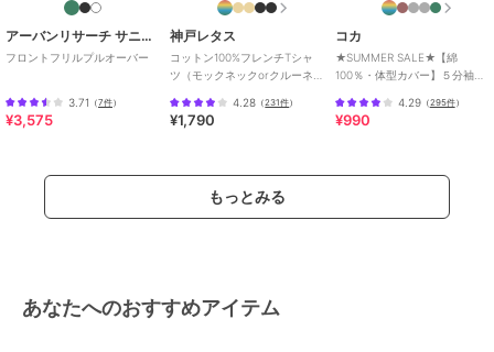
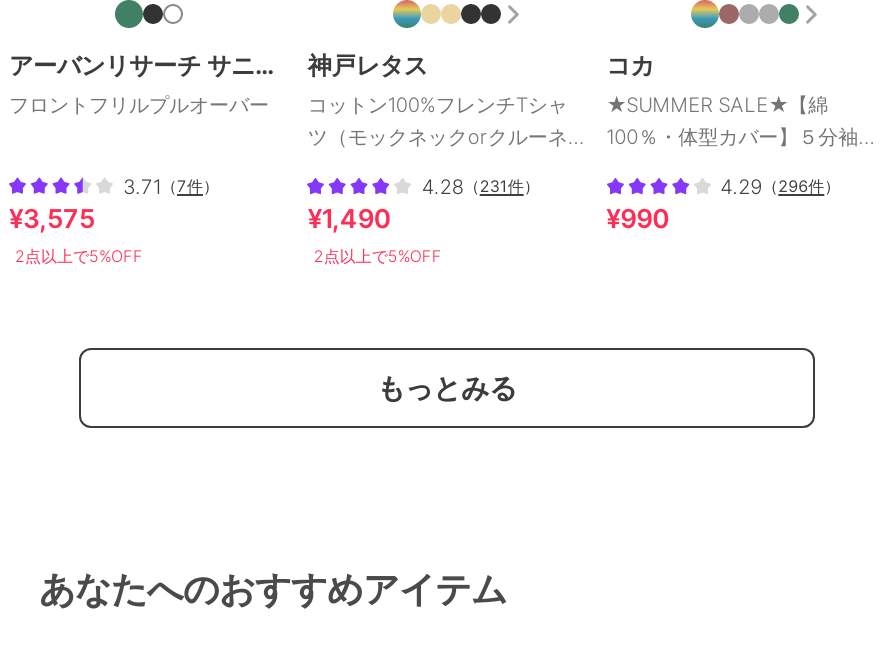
- 4.29（295件）
+ 4.29（296件）

- ¥1,790
+ ¥1,490
+ 2点以上で5%OFF

+ 2点以上で5%OFF
